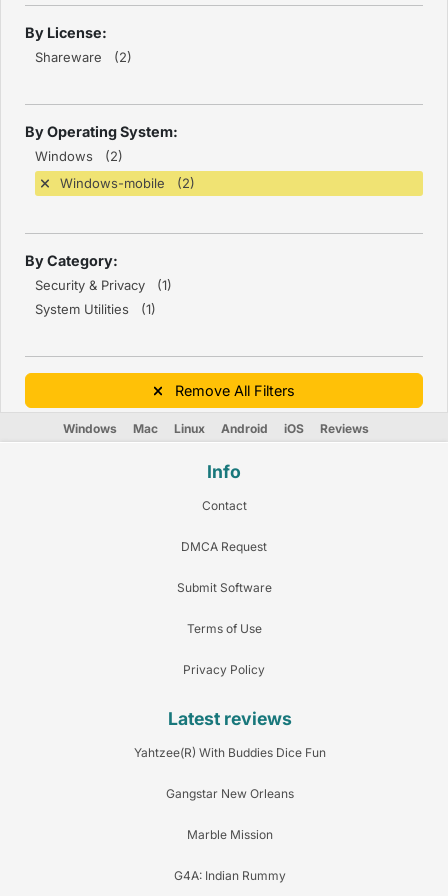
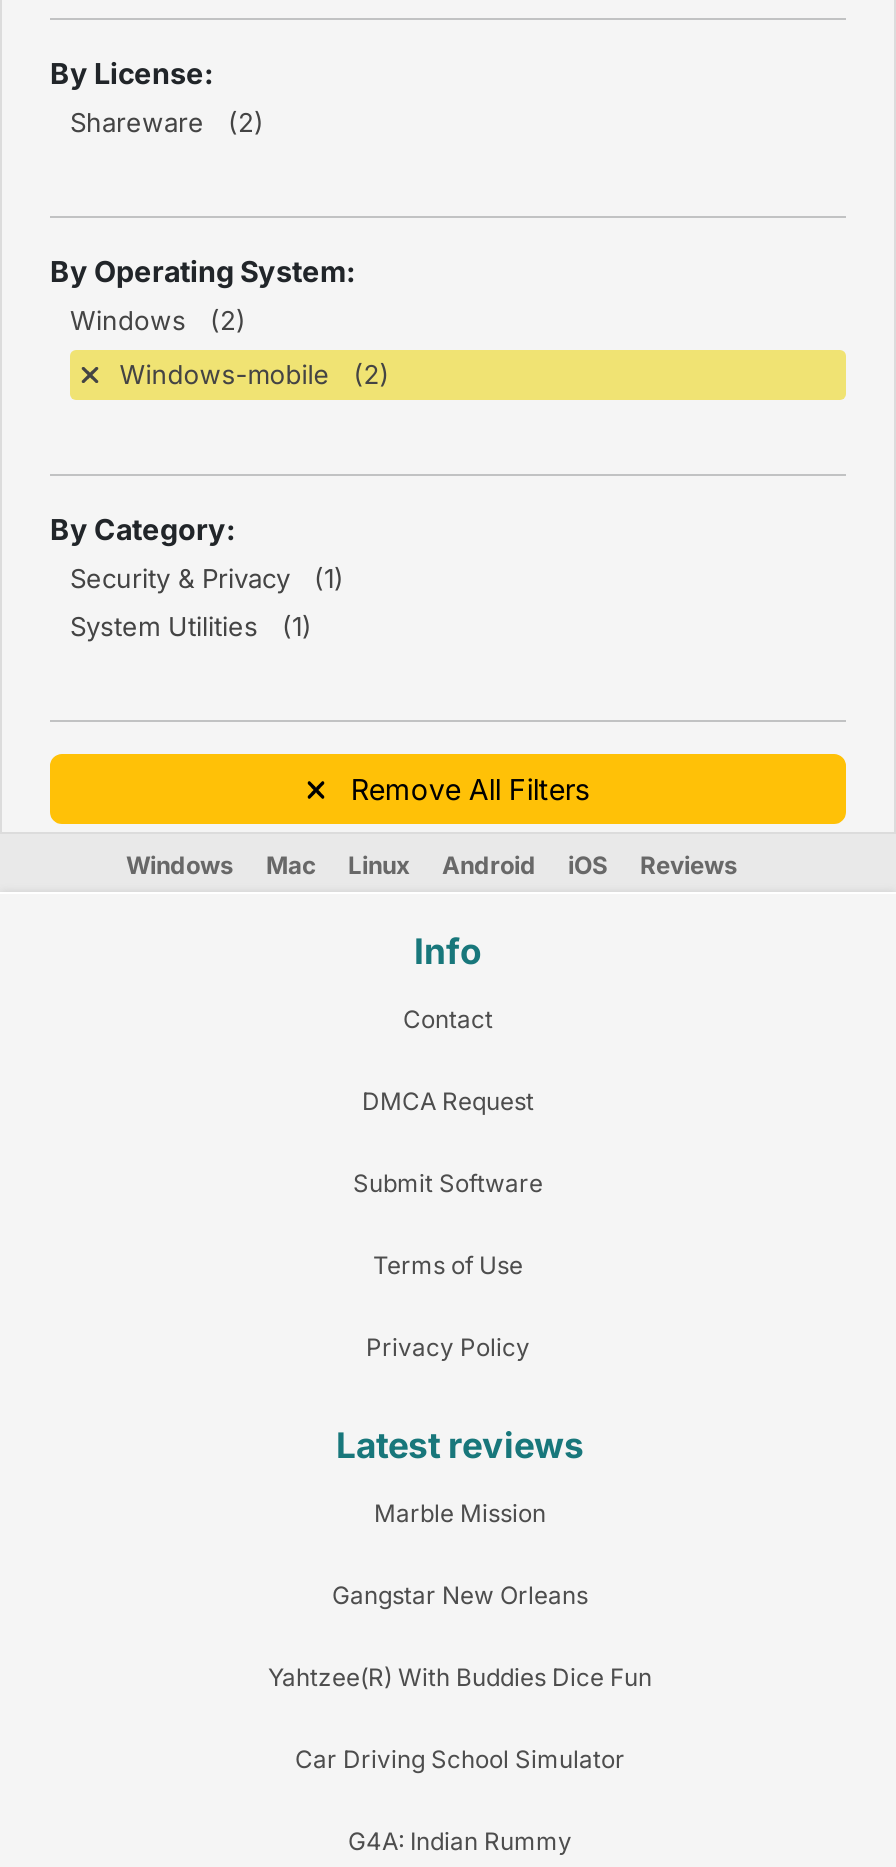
moved down: Yahtzee(R) With Buddies Dice Fun

+ Car Driving School Simulator

moved up: Gangstar New Orleans | Marble Mission
